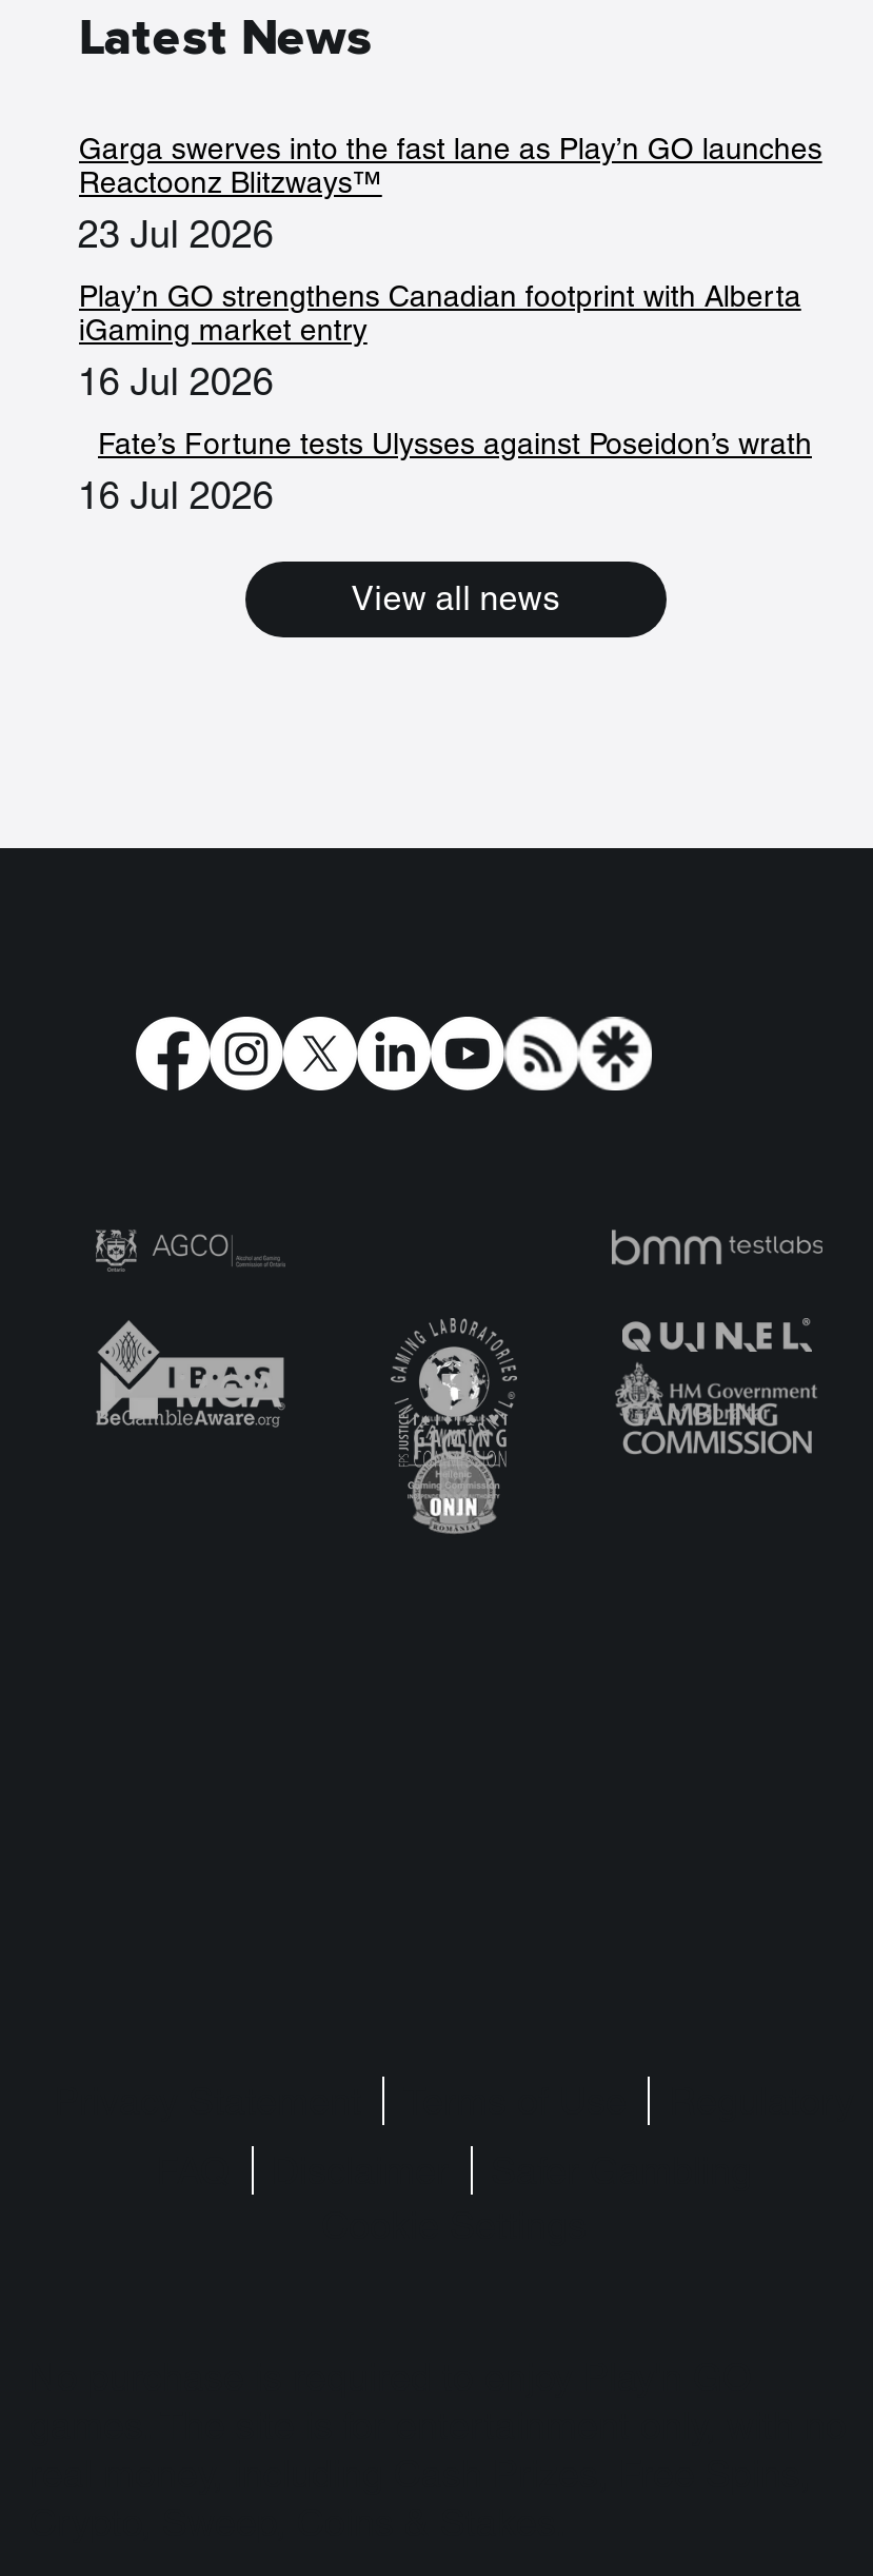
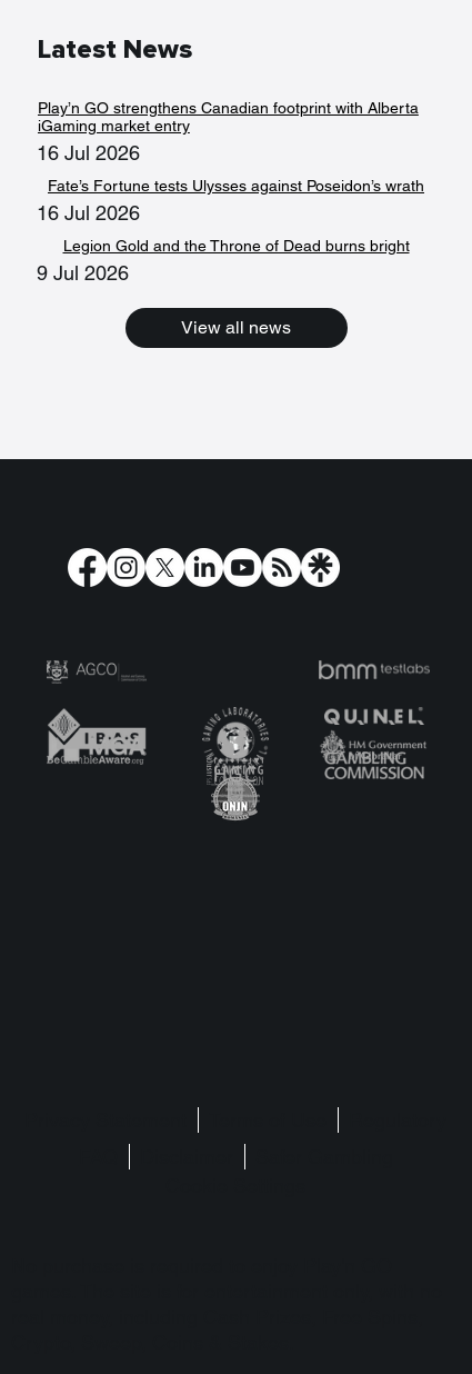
- Garga swerves into the fast lane as Play’n GO launches
- Reactoonz Blitzways™
- 23 Jul 2026

moved up: Play’n GO strengthens Canadian footprint with Alberta | iGaming market entry | 16 Jul 2026 | Fate’s Fortune tests Ulysses against Poseidon’s wrath | 16 Jul 2026

+ Legion Gold and the Throne of Dead burns bright
+ 9 Jul 2026
